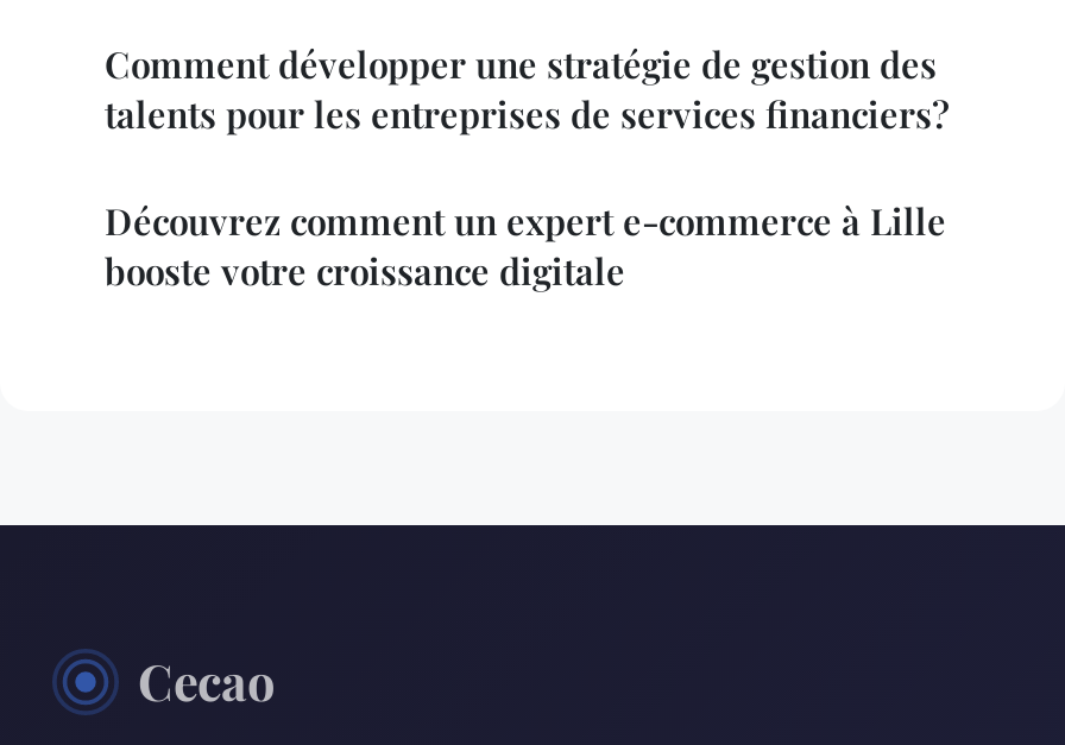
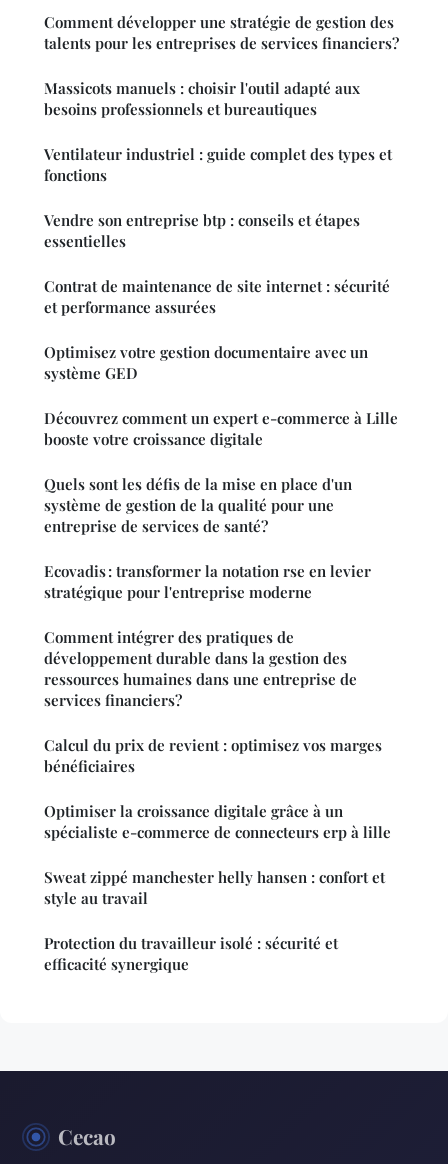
+ Massicots manuels : choisir l'outil adapté aux
+ besoins professionnels et bureautiques
+ Ventilateur industriel : guide complet des types et
+ fonctions
+ Vendre son entreprise btp : conseils et étapes
+ essentielles
+ Contrat de maintenance de site internet : sécurité
+ et performance assurées
+ Optimisez votre gestion documentaire avec un
+ système GED

+ Quels sont les défis de la mise en place d'un
+ système de gestion de la qualité pour une
+ entreprise de services de santé?
+ Ecovadis : transformer la notation rse en levier
+ stratégique pour l'entreprise moderne
+ Comment intégrer des pratiques de
+ développement durable dans la gestion des
+ ressources humaines dans une entreprise de
+ services financiers?
+ Calcul du prix de revient : optimisez vos marges
+ bénéficiaires
+ Optimiser la croissance digitale grâce à un
+ spécialiste e-commerce de connecteurs erp à lille
+ Sweat zippé manchester helly hansen : confort et
+ style au travail
+ Protection du travailleur isolé : sécurité et
+ efficacité synergique
